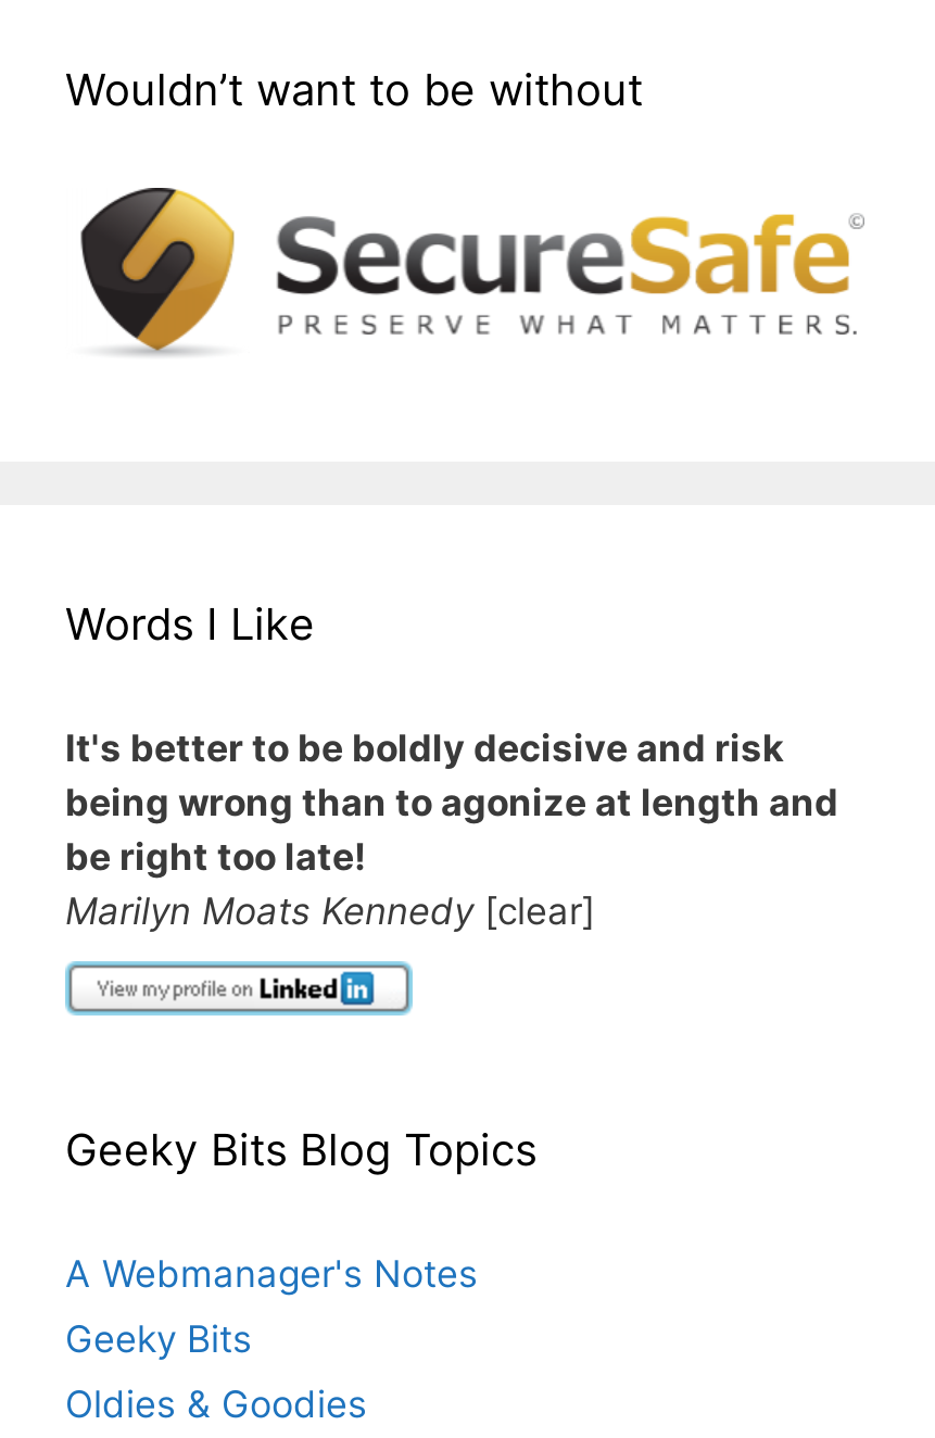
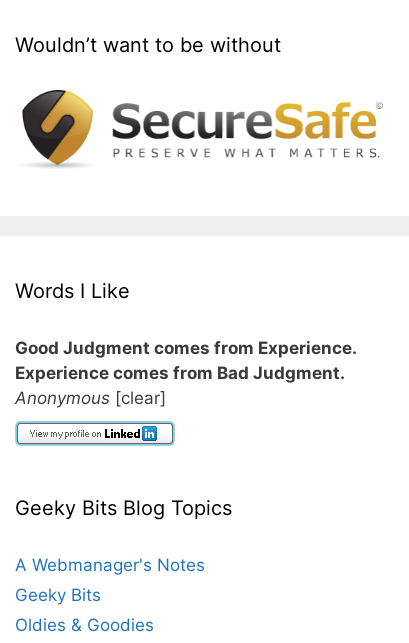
- It's better to be boldly decisive and risk
- being wrong than to agonize at length and
- be right too late!
- Marilyn Moats Kennedy [clear]
+ Good Judgment comes from Experience.
+ Experience comes from Bad Judgment.
+ Anonymous [clear]
